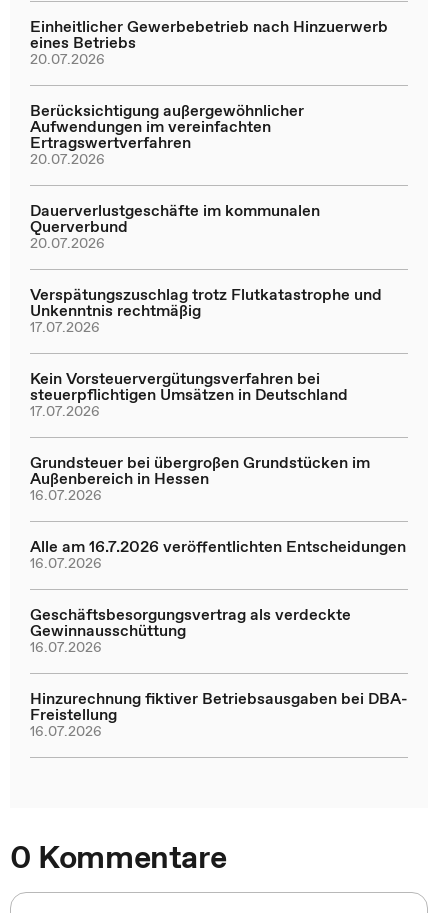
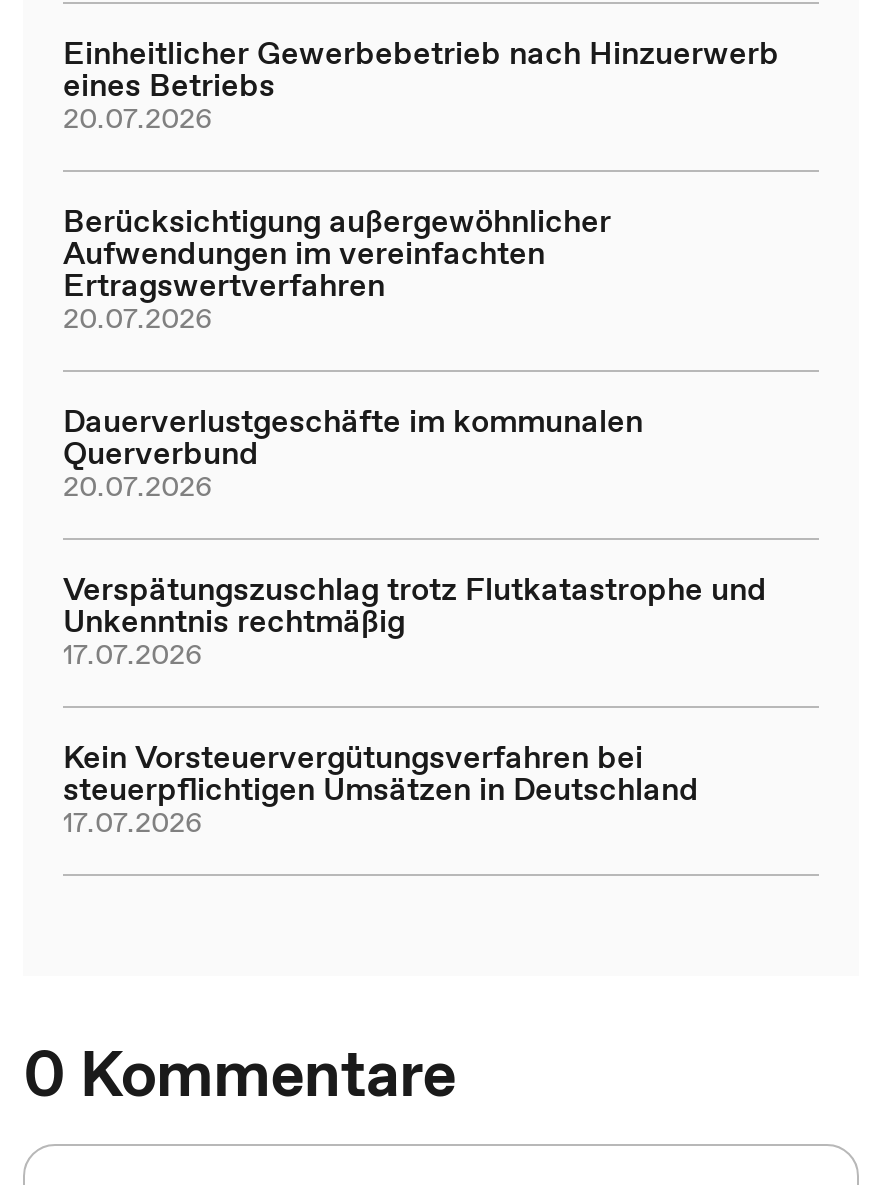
- Grundsteuer bei übergroßen Grundstücken im
- Außenbereich in Hessen
- 16.07.2026
- Alle am 16.7.2026 veröffentlichten Entscheidungen
- 16.07.2026
- Geschäftsbesorgungsvertrag als verdeckte
- Gewinnausschüttung
- 16.07.2026
- Hinzurechnung fiktiver Betriebsausgaben bei DBA-
- Freistellung
- 16.07.2026
